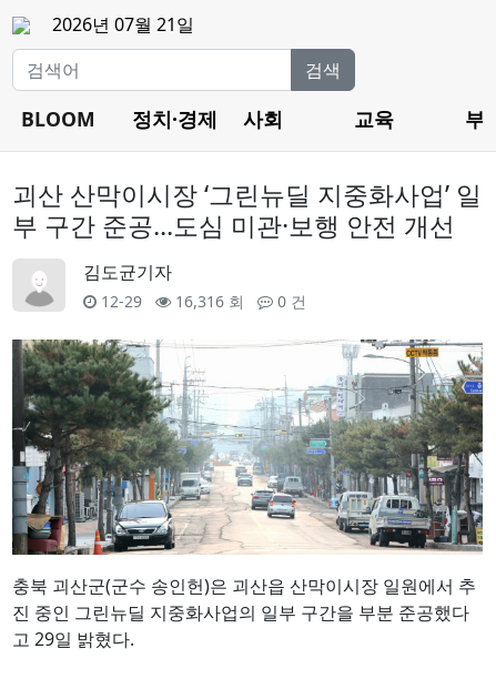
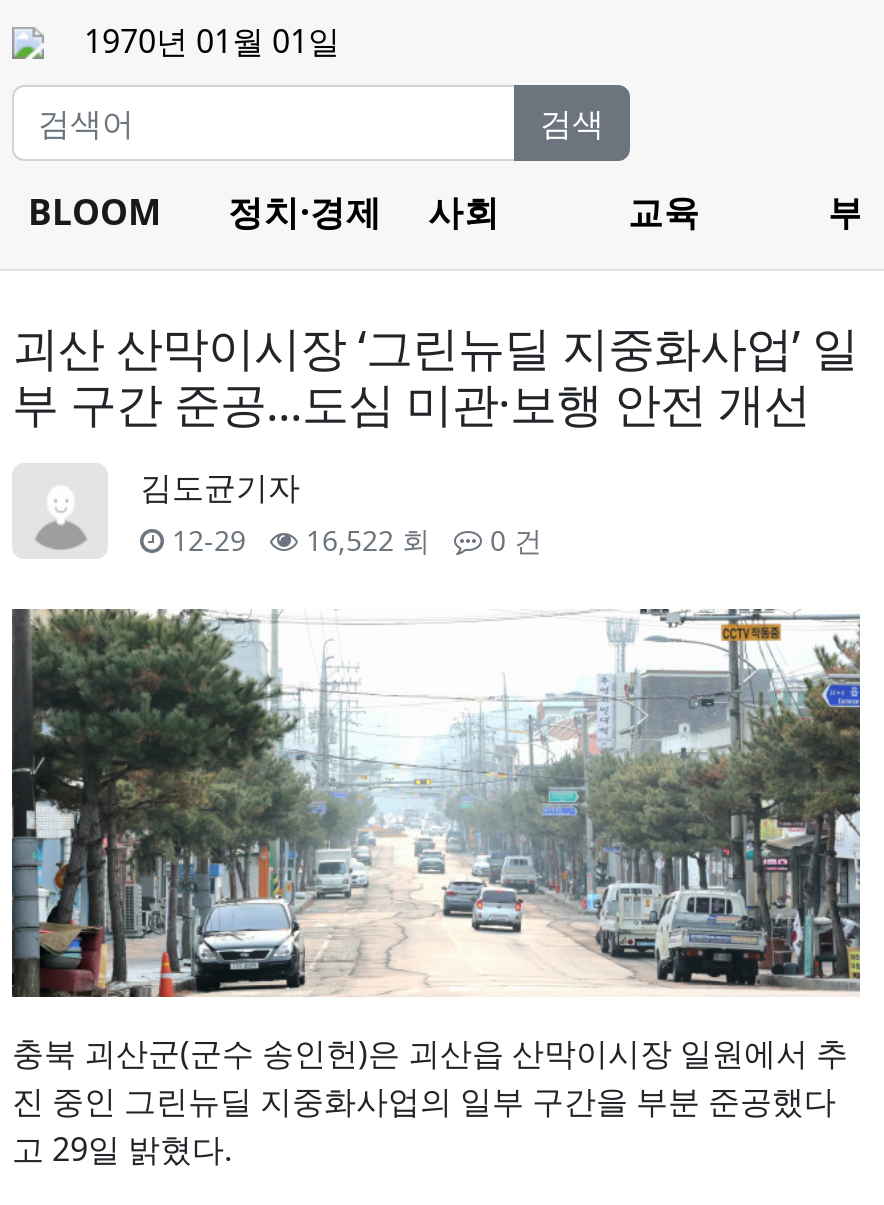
- 2026년 07월 21일
+ 1970년 01월 01일

- 12-29 16,316 회 0 건
+ 12-29 16,522 회 0 건
